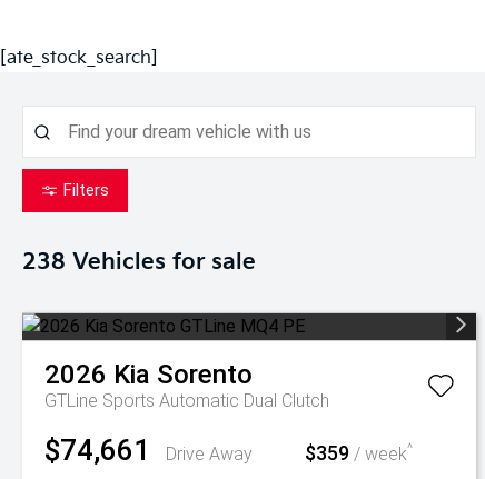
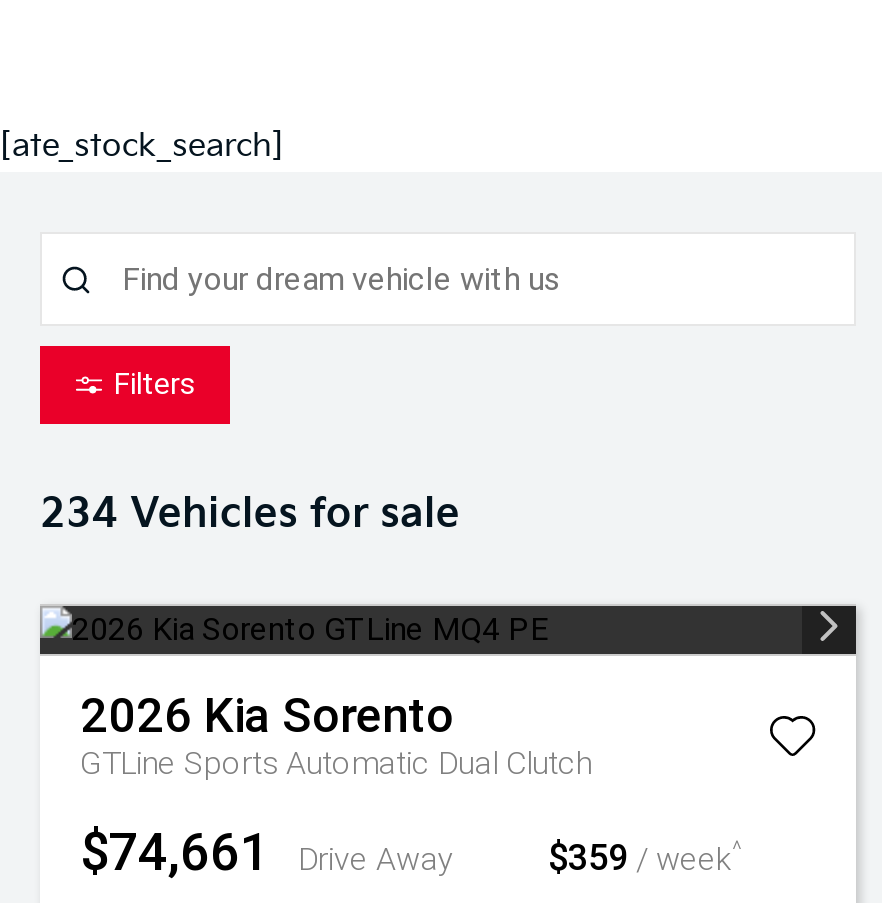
- 238 Vehicles for sale
+ 234 Vehicles for sale
